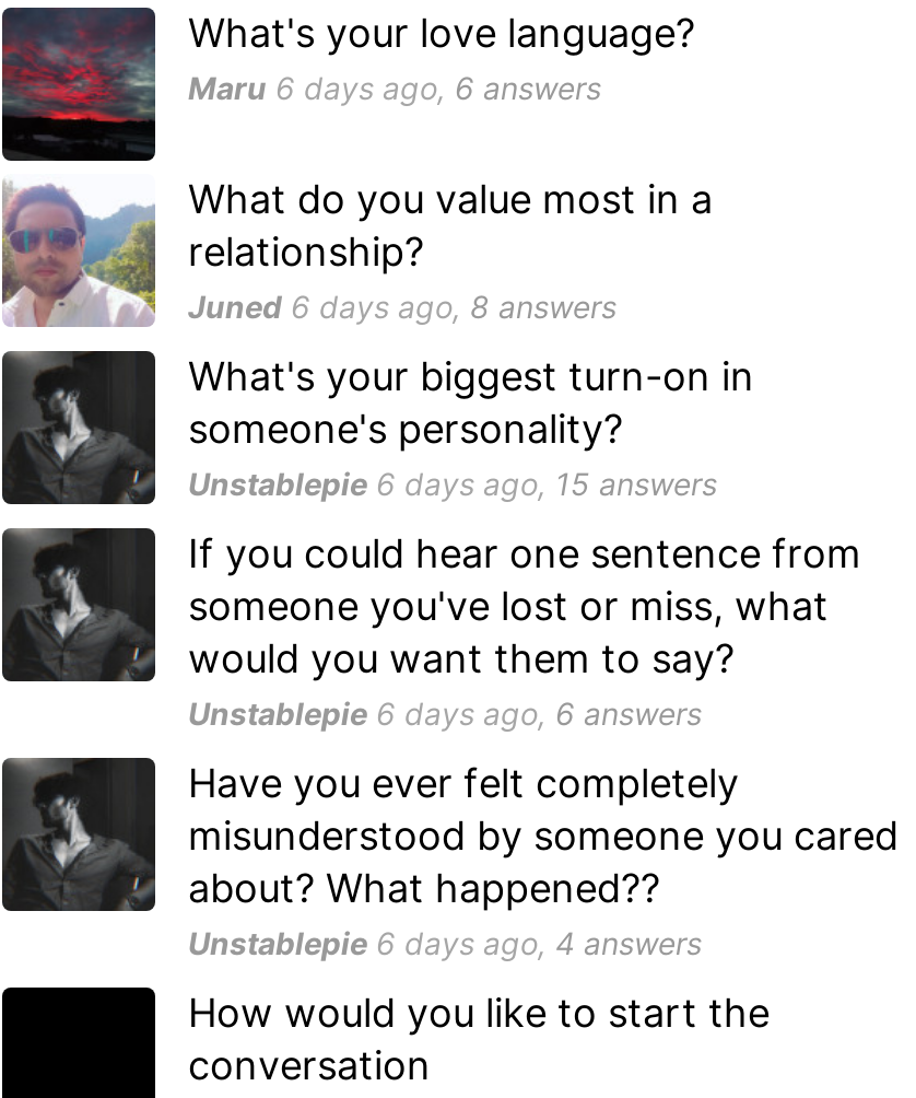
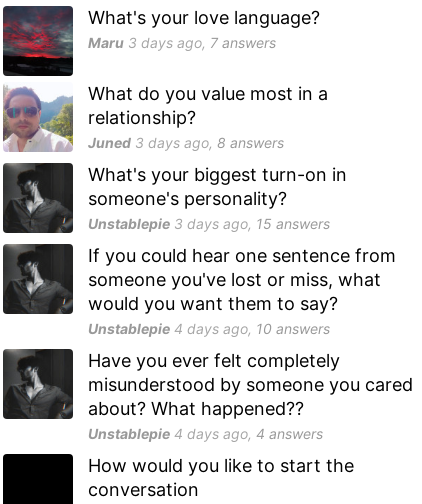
- Maru 6 days ago, 6 answers
+ Maru 3 days ago, 7 answers

- Juned 6 days ago, 8 answers
+ Juned 3 days ago, 8 answers

- Unstablepie 6 days ago, 15 answers
+ Unstablepie 3 days ago, 15 answers

- Unstablepie 6 days ago, 6 answers
+ Unstablepie 4 days ago, 10 answers

- Unstablepie 6 days ago, 4 answers
+ Unstablepie 4 days ago, 4 answers
